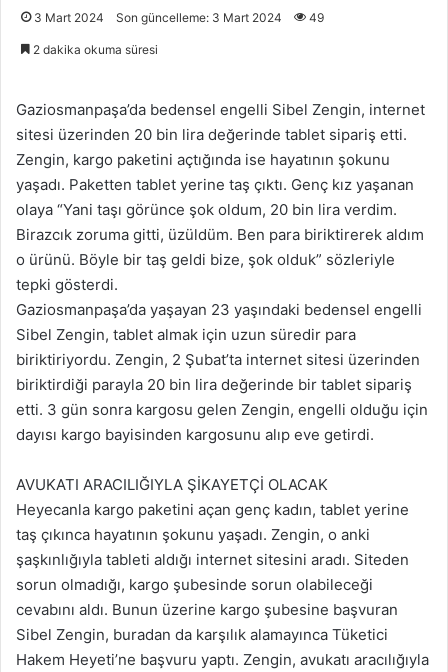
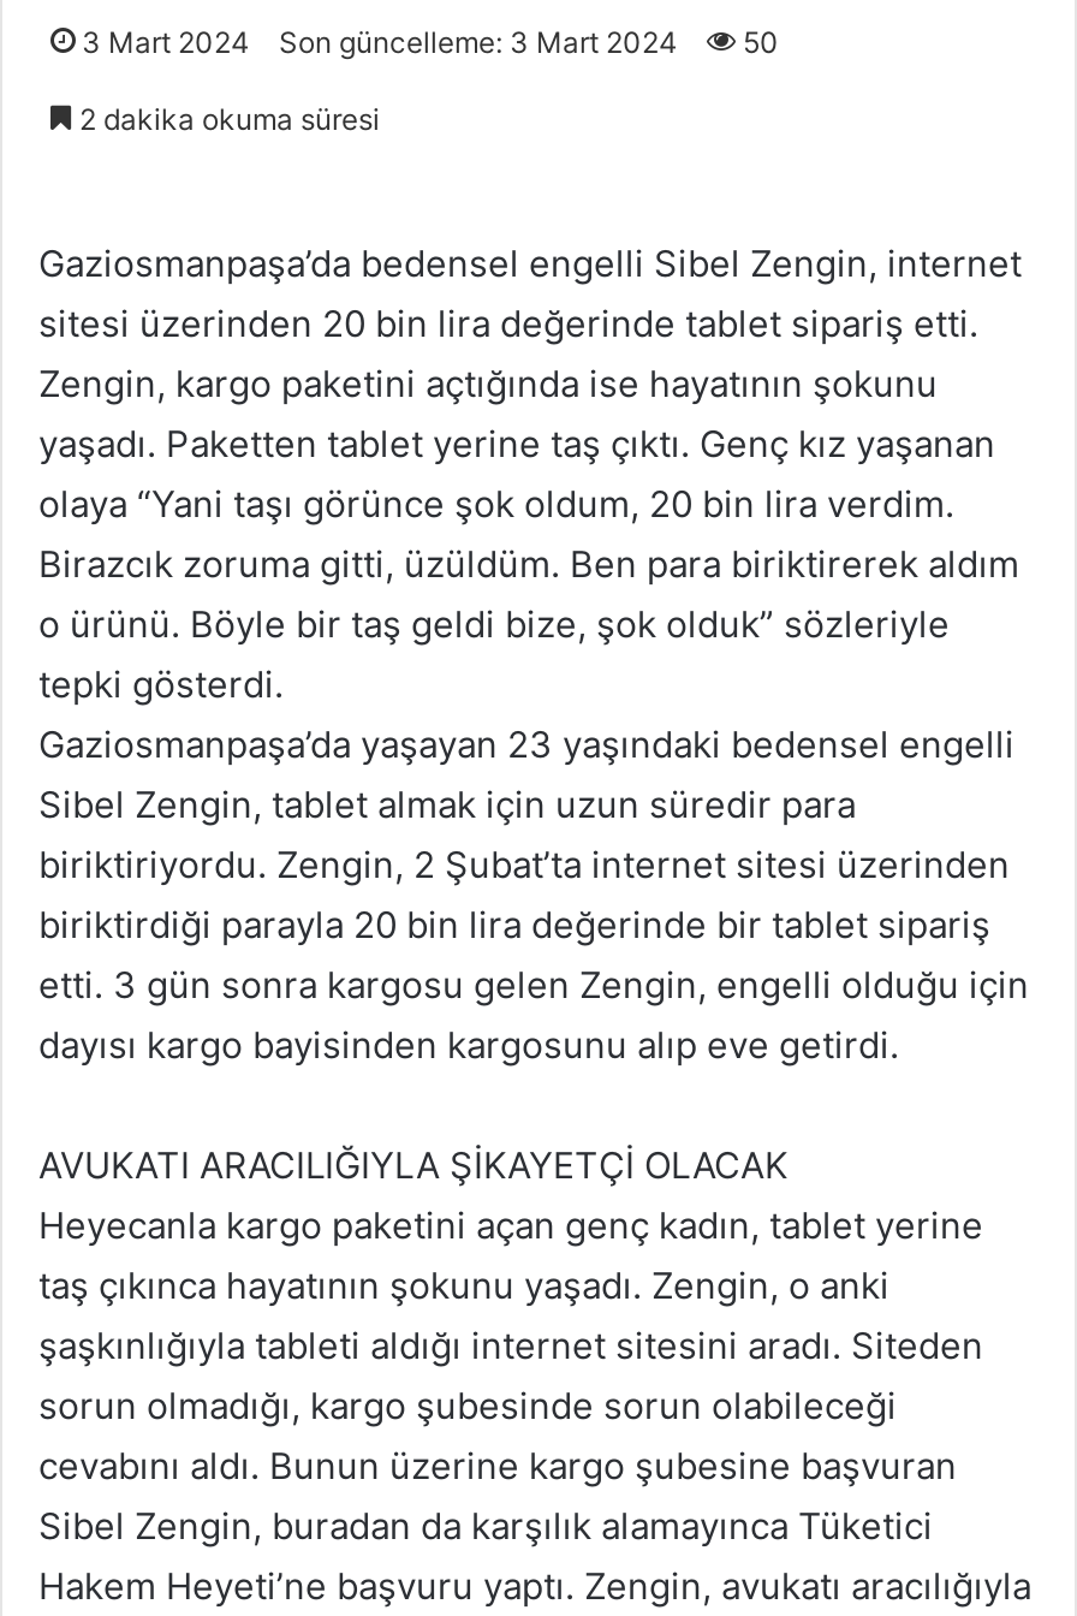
- 3 Mart 2024 Son güncelleme: 3 Mart 2024 49
+ 3 Mart 2024 Son güncelleme: 3 Mart 2024 50
